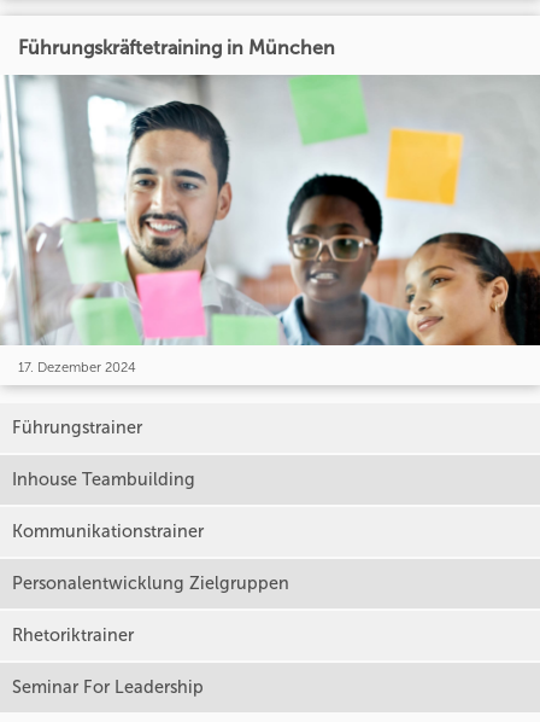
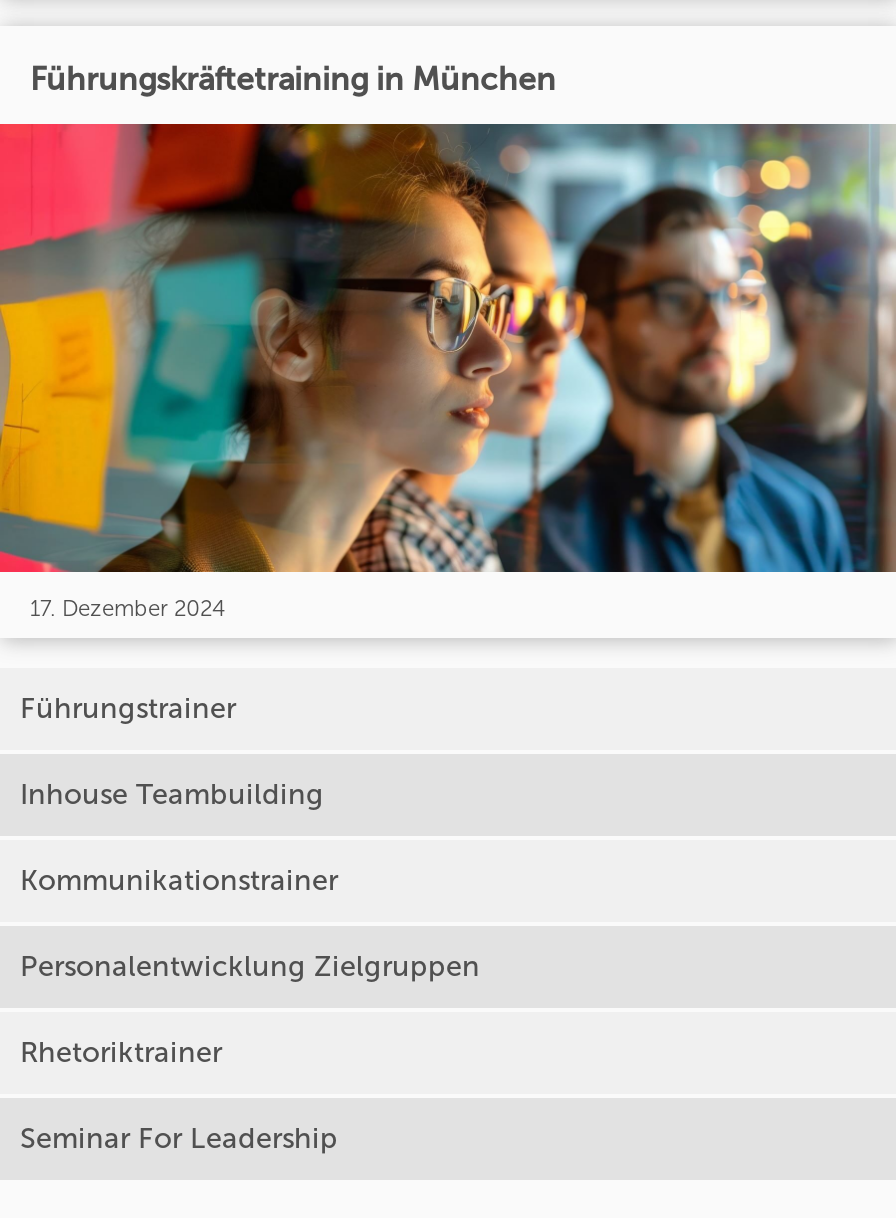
- [image]
+ [image]
